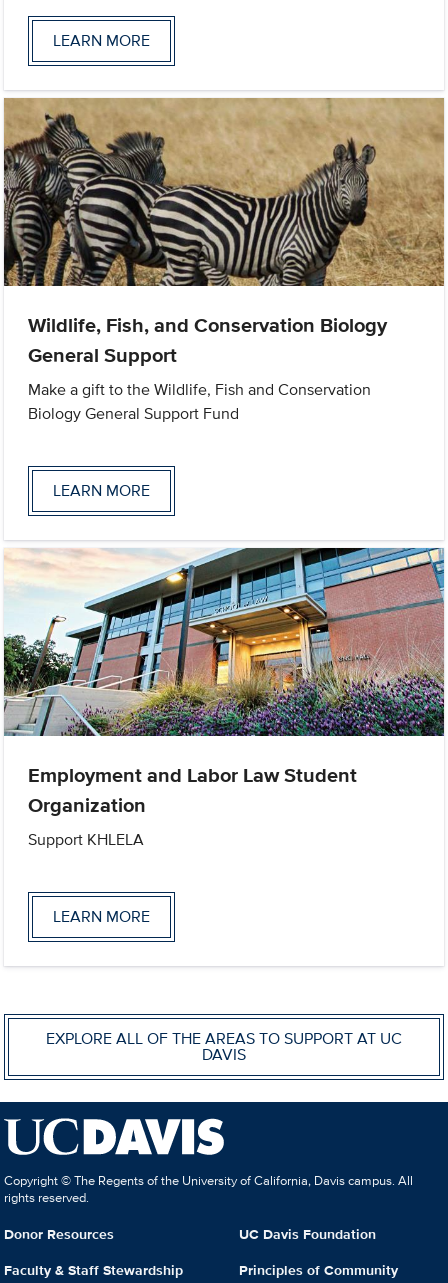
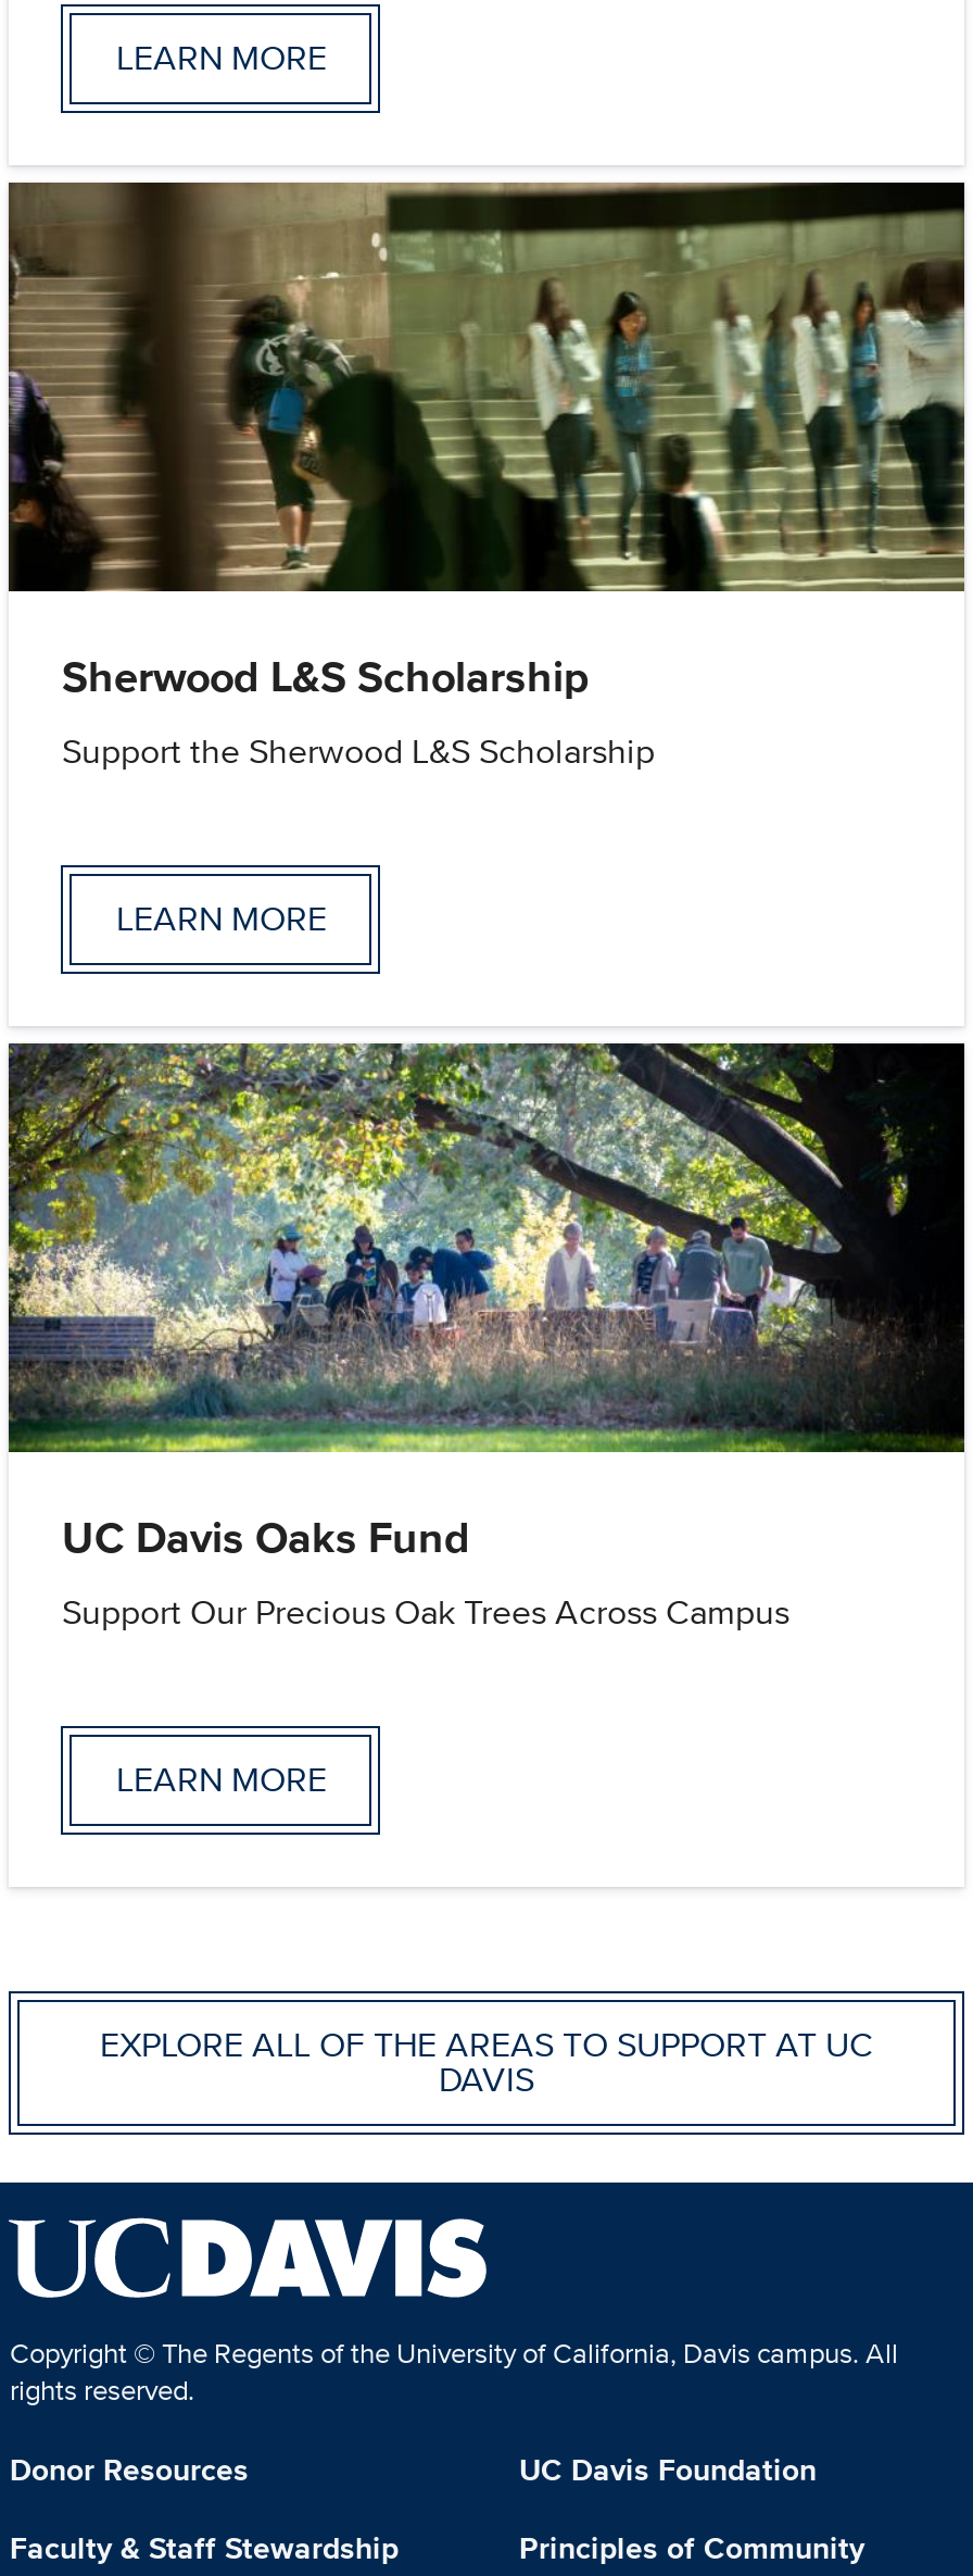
- [image]
- Wildlife, Fish, and Conservation Biology
- General Support
- Make a gift to the Wildlife, Fish and Conservation
- Biology General Support Fund
+ [image]
+ Sherwood L&S Scholarship
+ Support the Sherwood L&S Scholarship

- [image]
- Employment and Labor Law Student
- Organization
- Support KHLELA
+ [image]
+ UC Davis Oaks Fund
+ Support Our Precious Oak Trees Across Campus
